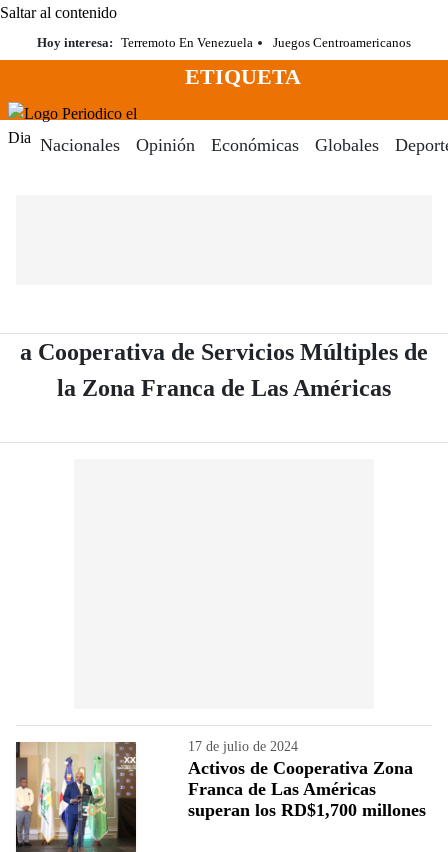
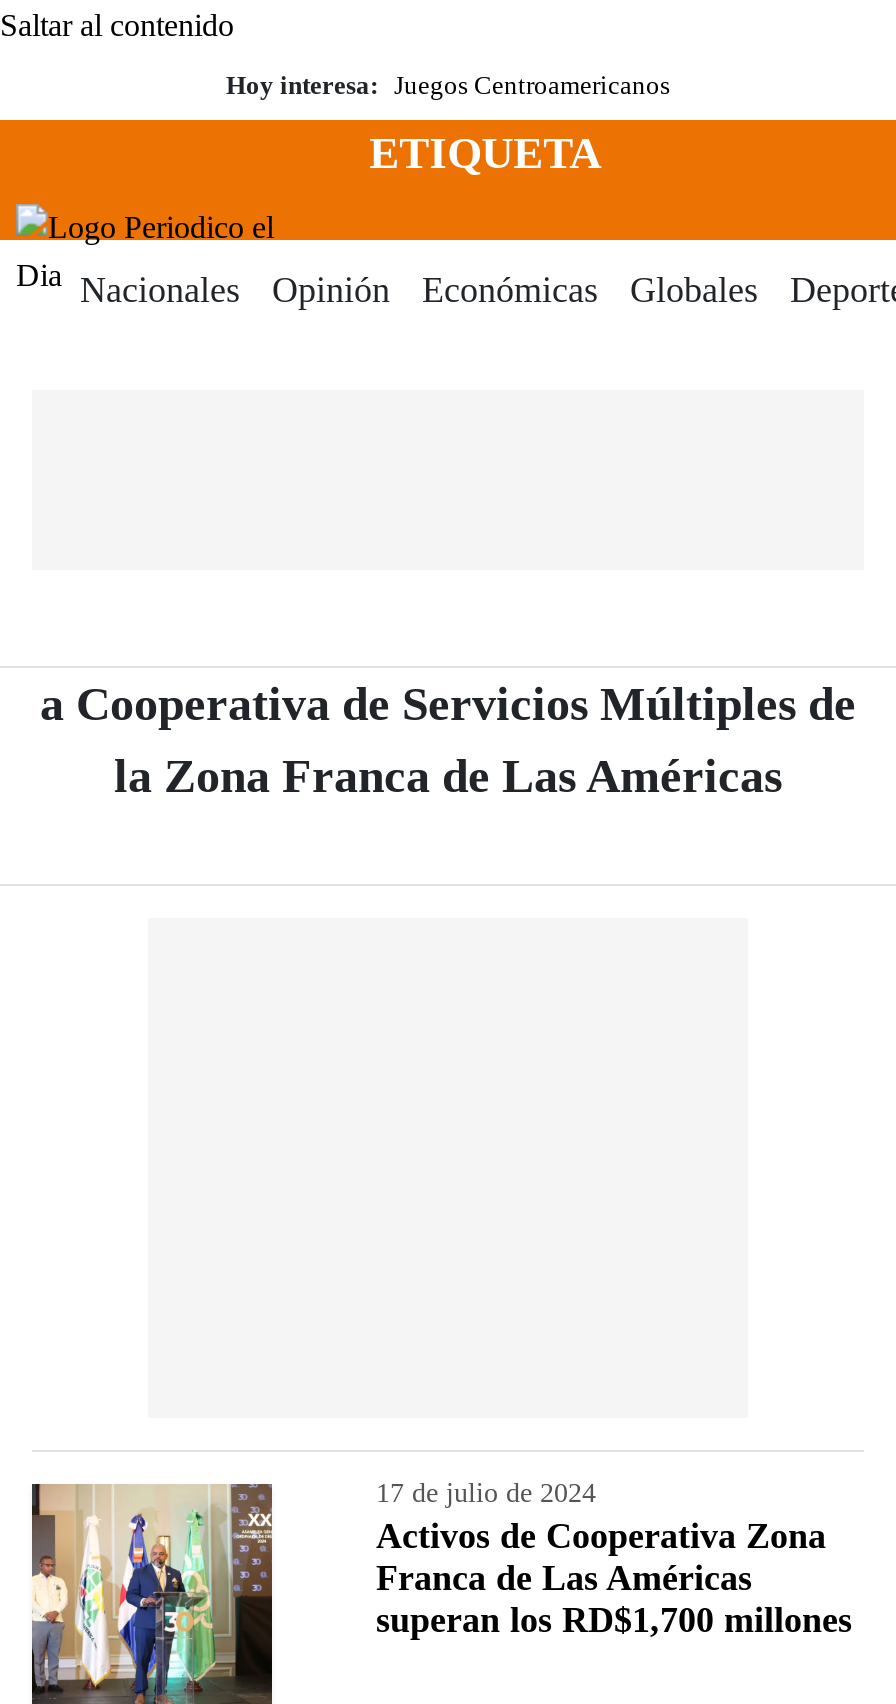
- Hoy interesa: Terremoto En Venezuela
- Juegos Centroamericanos
+ Hoy interesa: Juegos Centroamericanos
